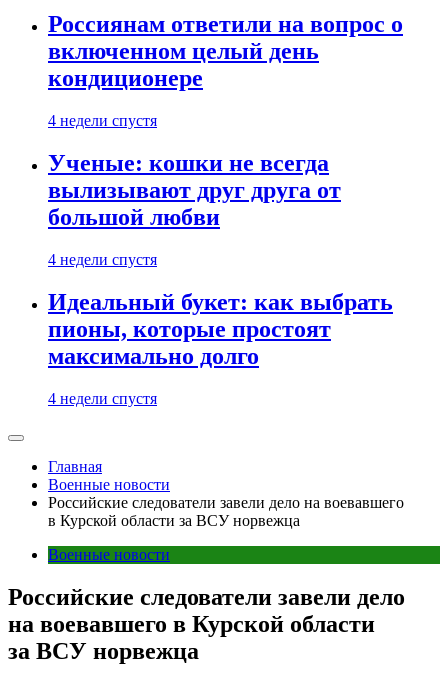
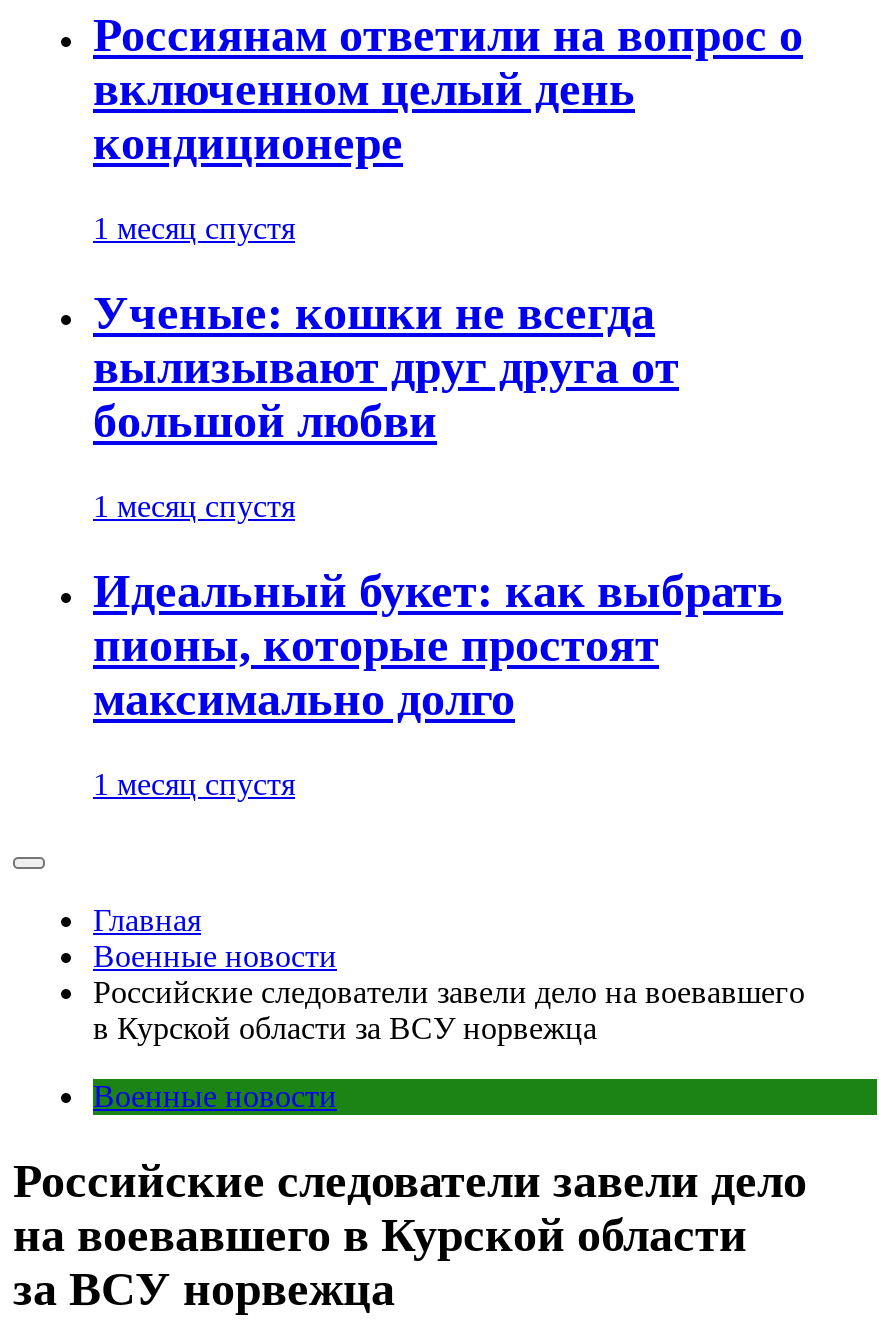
- 4 недели спустя
+ 1 месяц спустя

- 4 недели спустя
+ 1 месяц спустя

- 4 недели спустя
+ 1 месяц спустя
